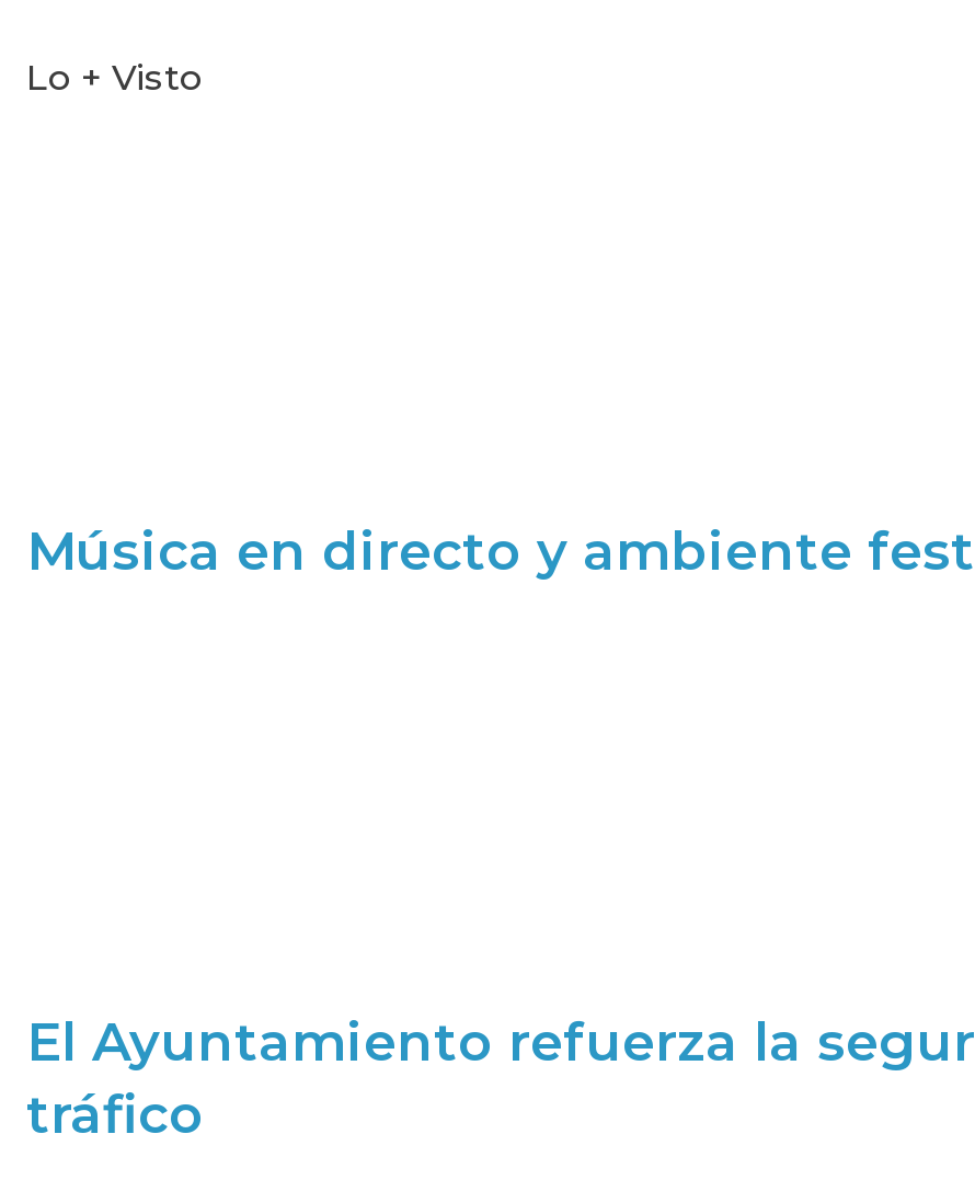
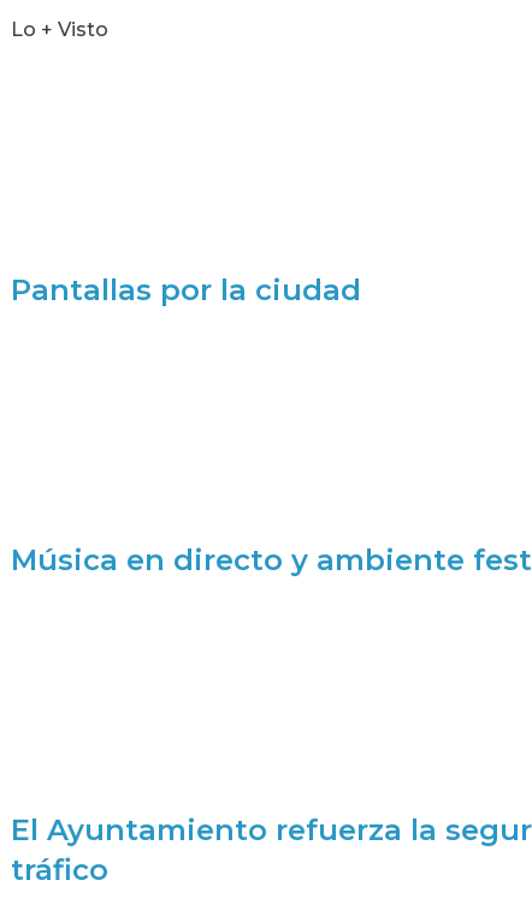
+ Pantallas por la ciudad
